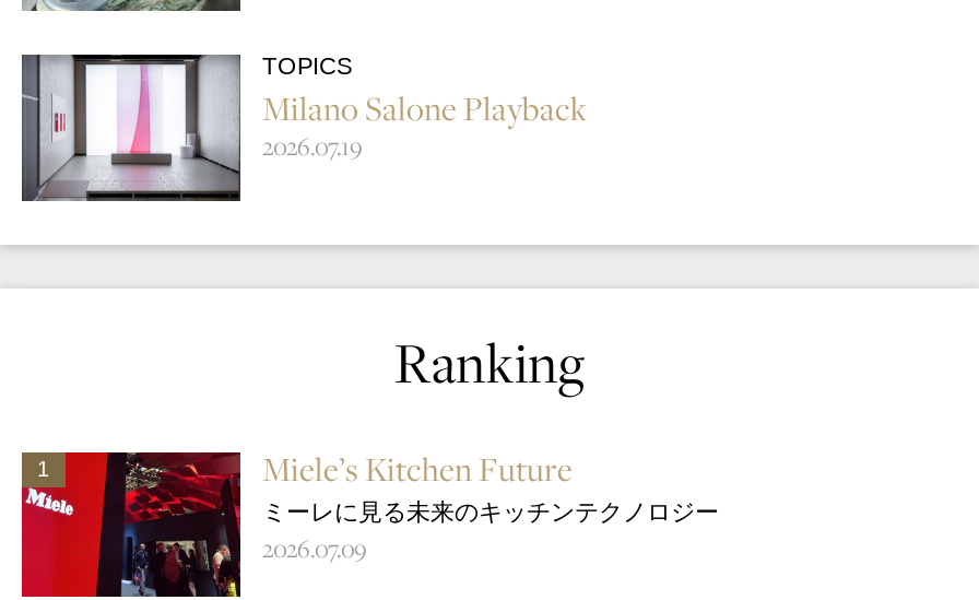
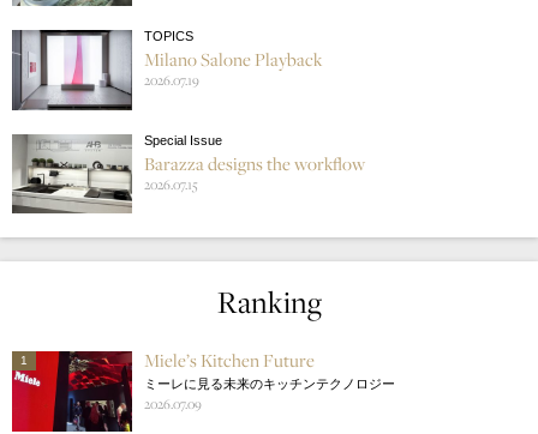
+ [image]
+ Special Issue
+ Barazza designs the workflow
+ 2026.07.15
